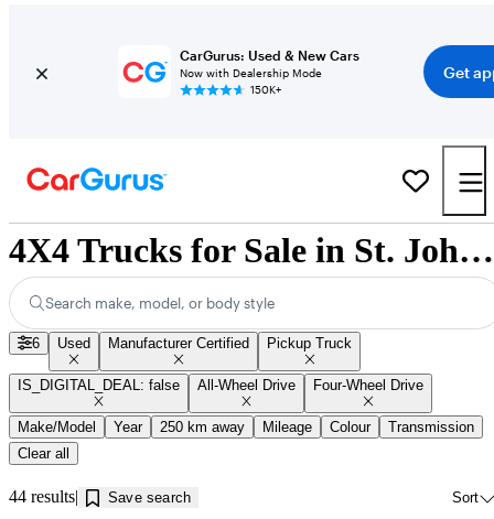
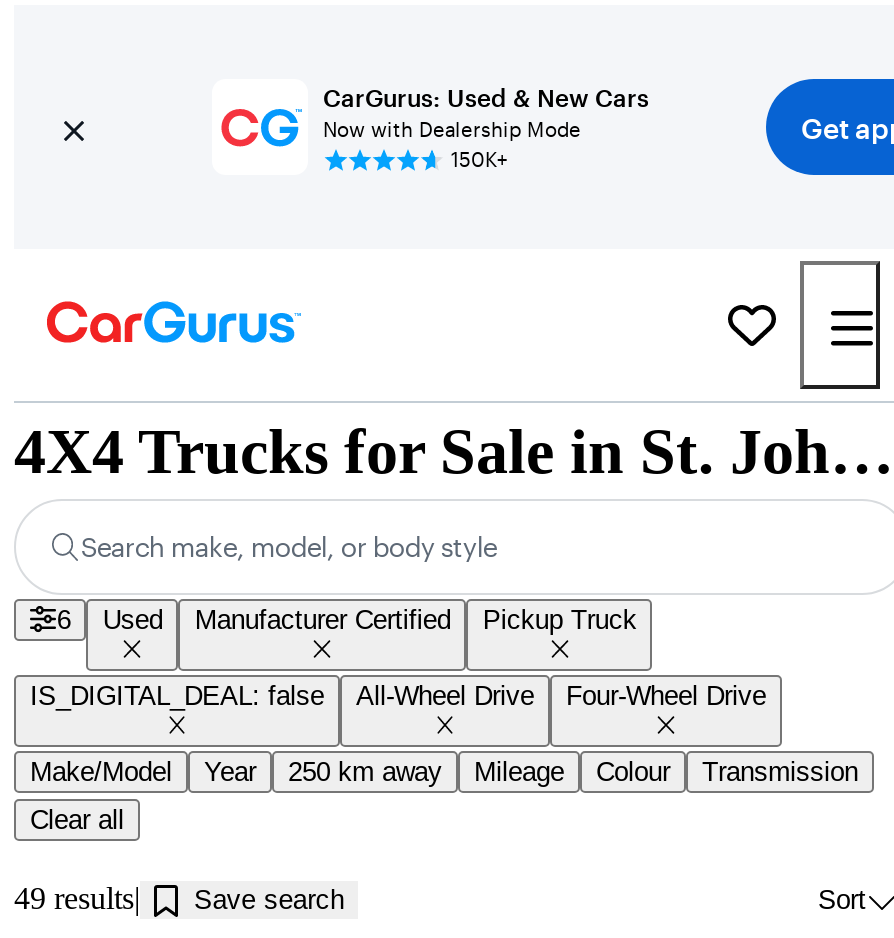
- 44 results Save search
+ 49 results Save search
